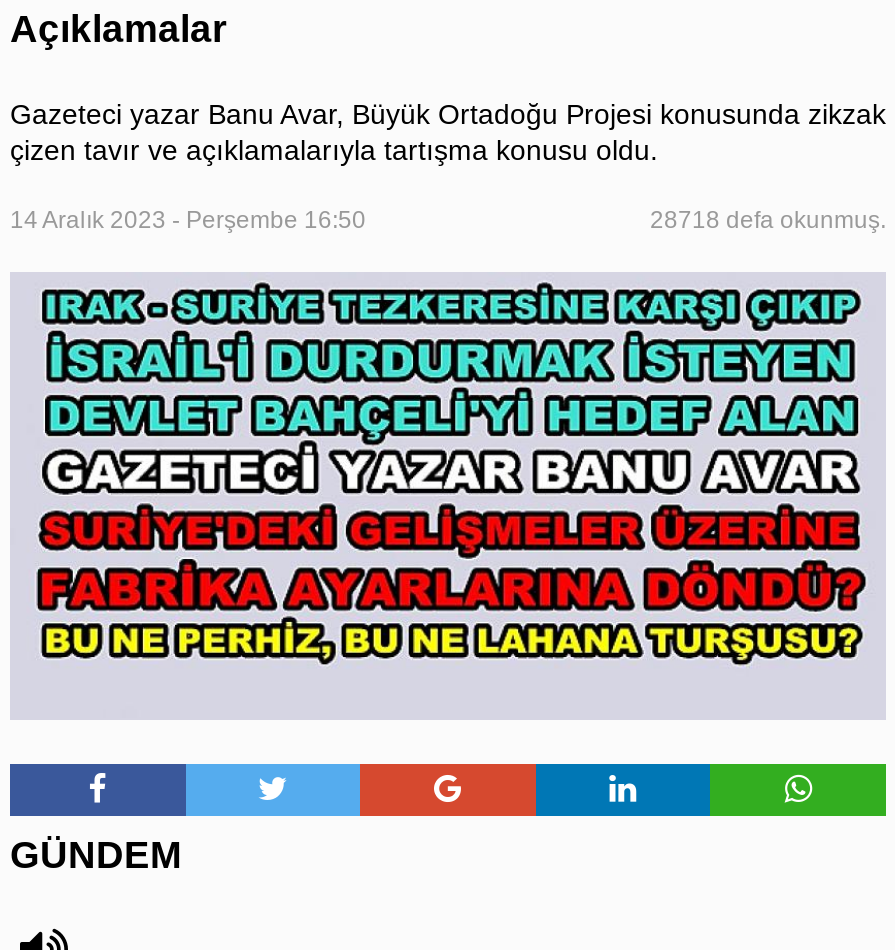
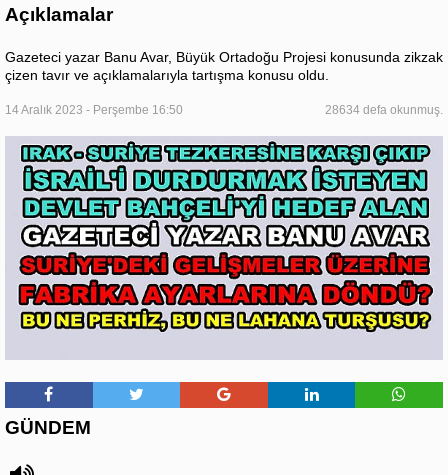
- 28718 defa okunmuş.
+ 28634 defa okunmuş.
